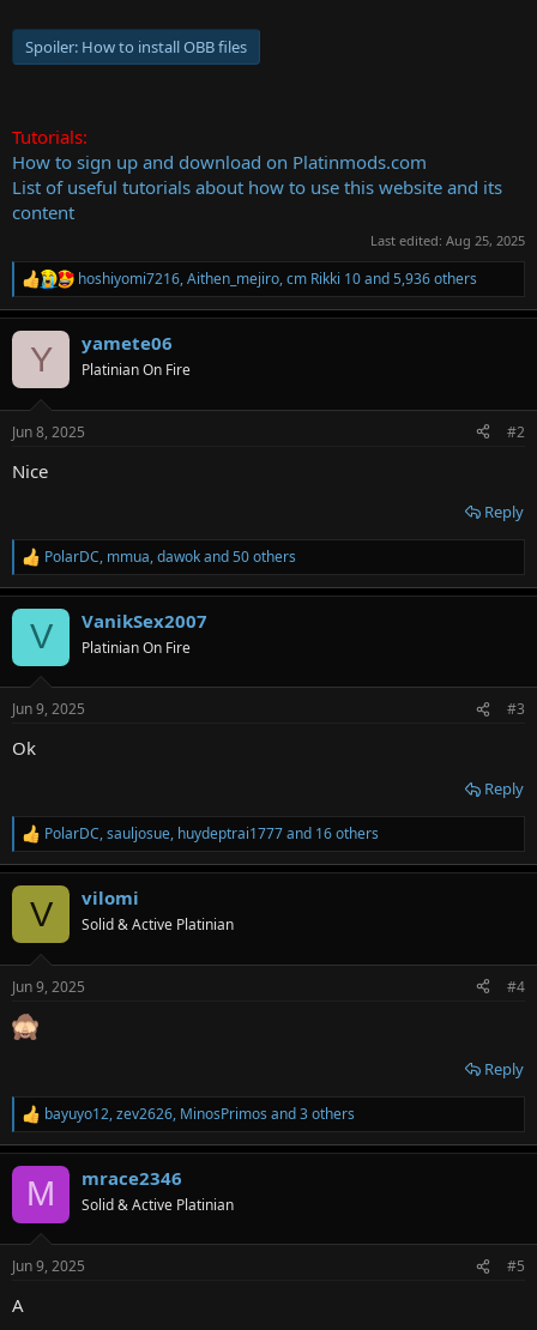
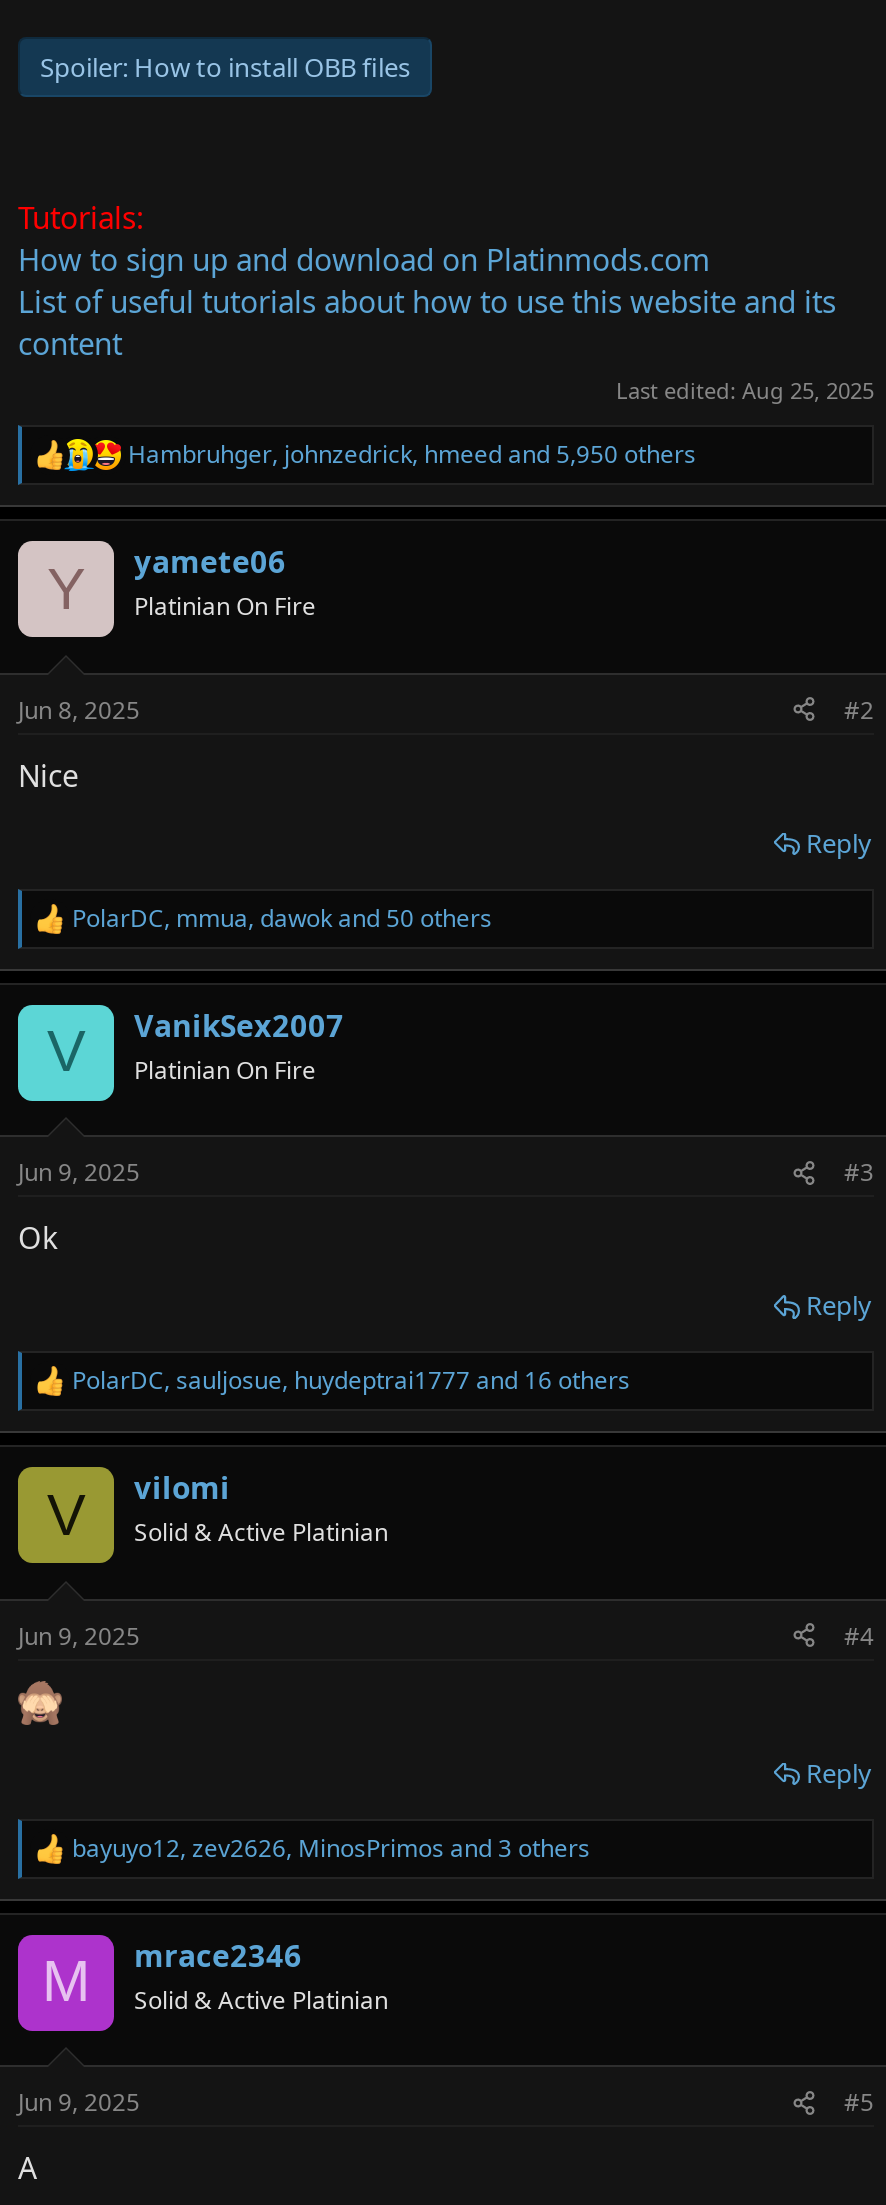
- hoshiyomi7216, Aithen_mejiro, cm Rikki 10 and 5,936 others
+ Hambruhger, johnzedrick, hmeed and 5,950 others
